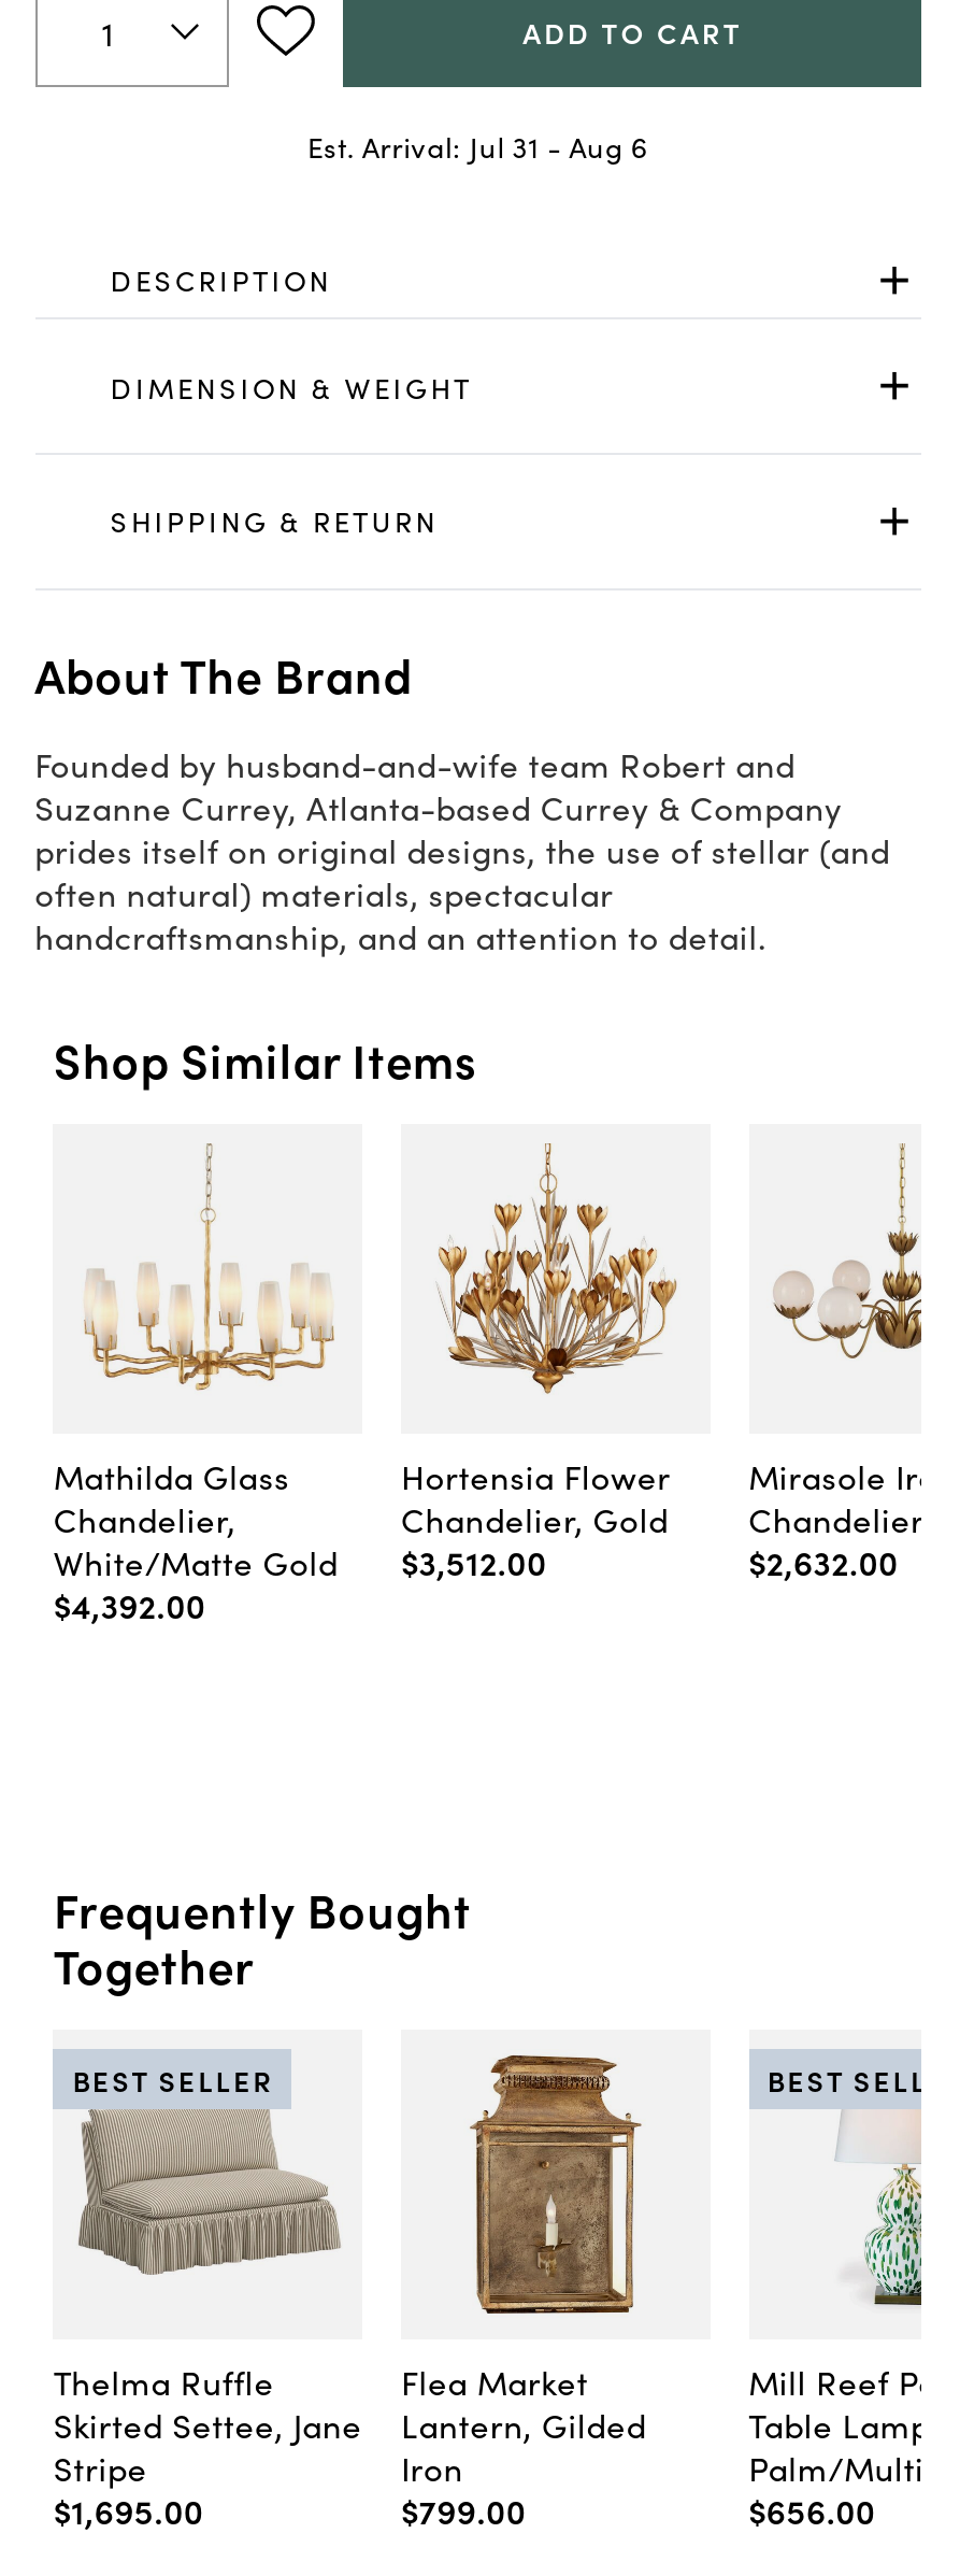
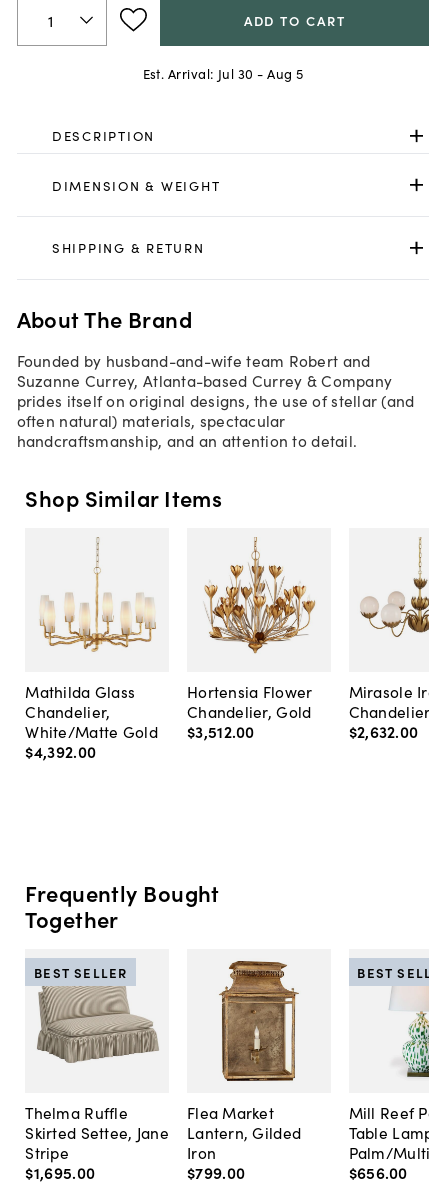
- Est. Arrival: Jul 31 - Aug 6
+ Est. Arrival: Jul 30 - Aug 5
